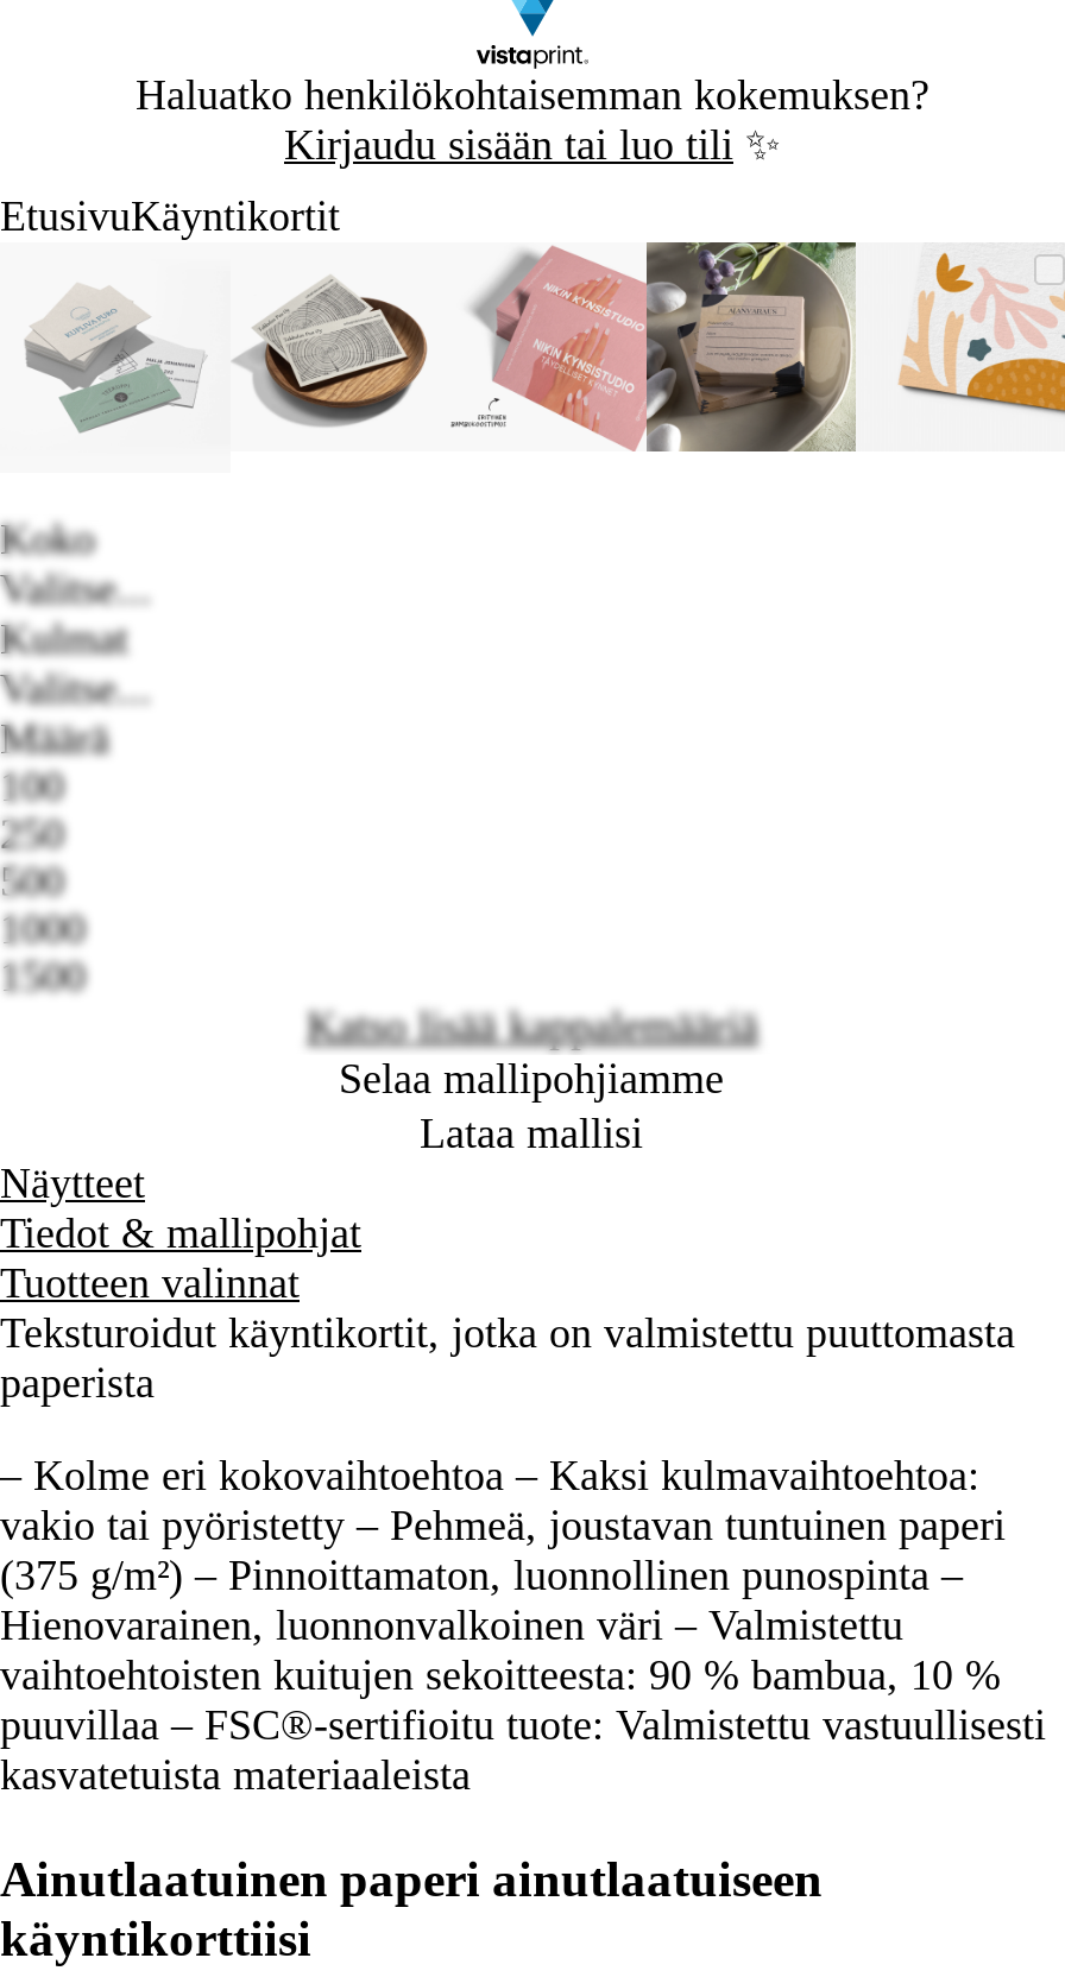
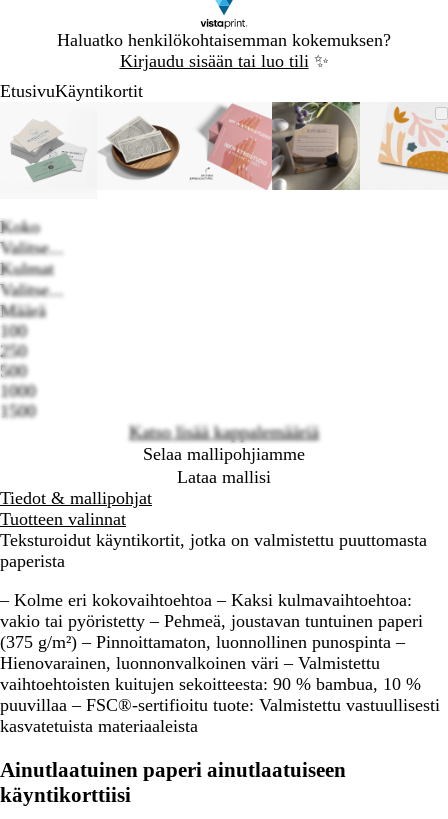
- Näytteet
